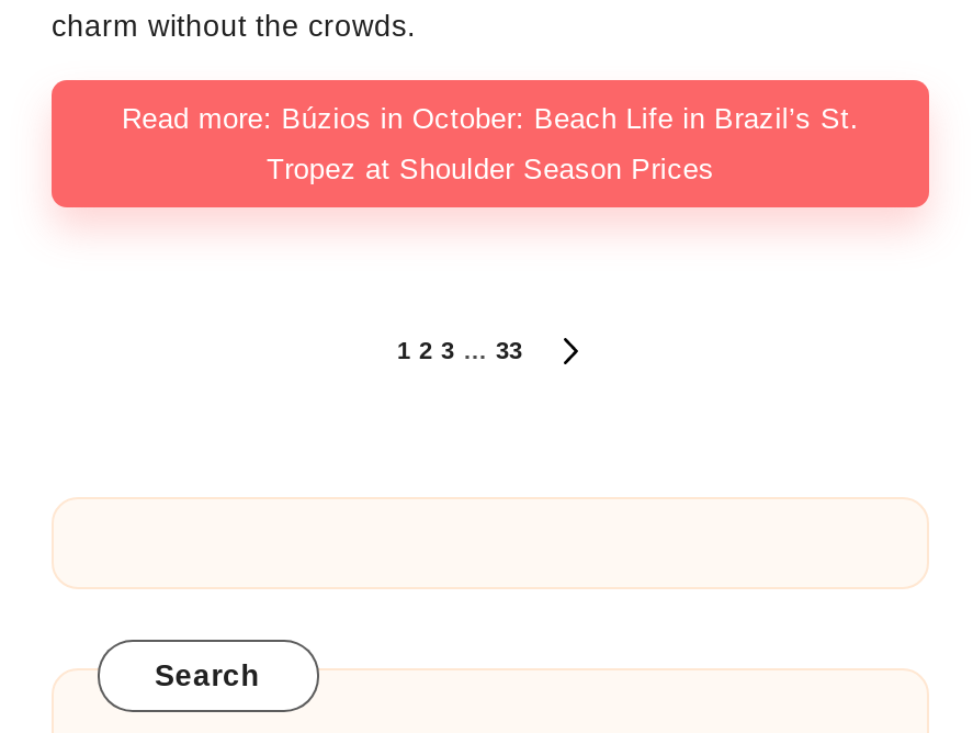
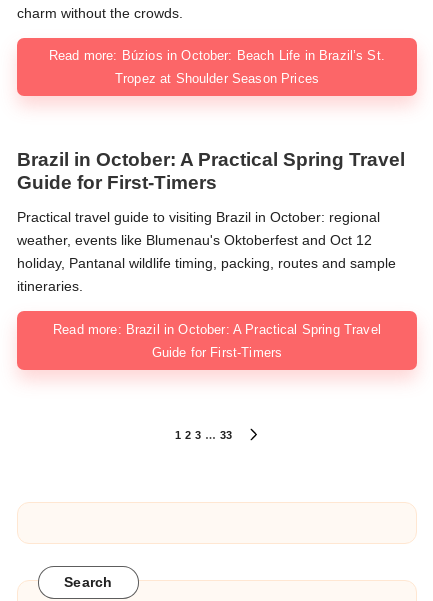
+ Brazil in October: A Practical Spring Travel
+ Guide for First-Timers
+ Practical travel guide to visiting Brazil in October: regional
+ weather, events like Blumenau's Oktoberfest and Oct 12
+ holiday, Pantanal wildlife timing, packing, routes and sample
+ itineraries.
+ Read more: Brazil in October: A Practical Spring Travel
+ Guide for First-Timers
